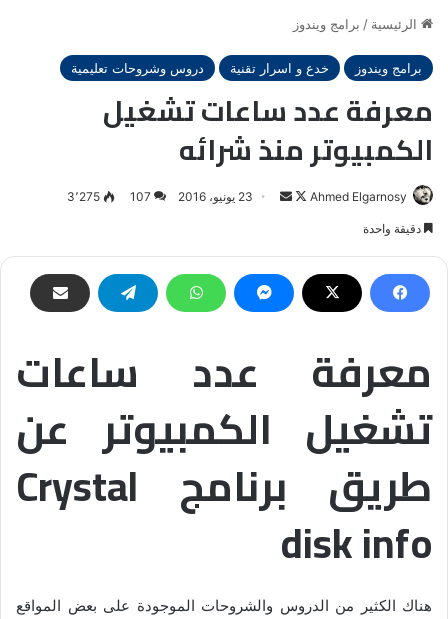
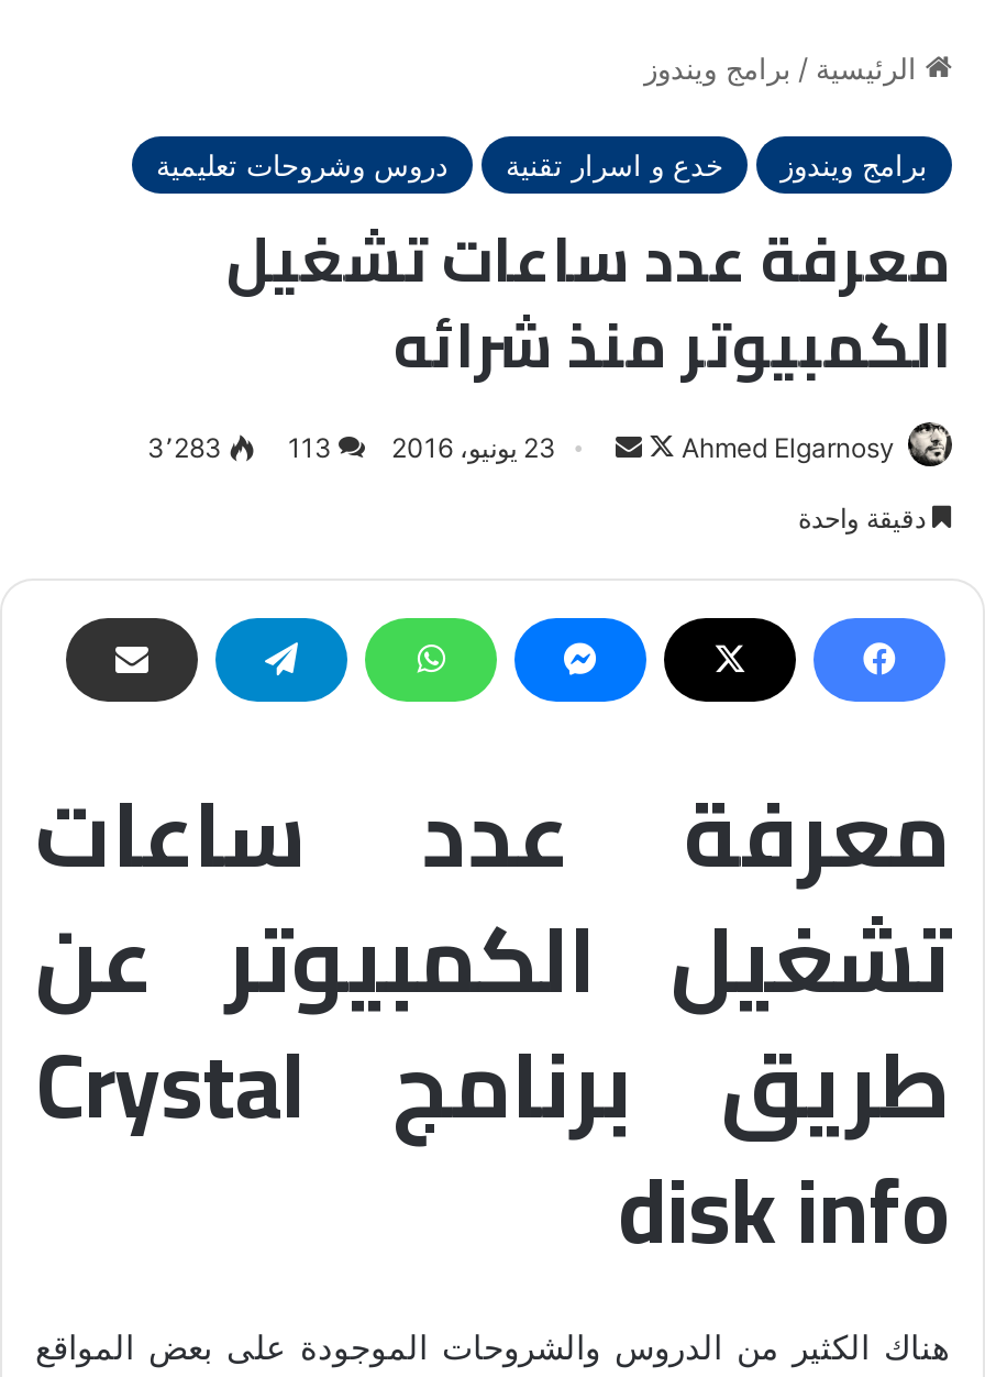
- 3٬275
+ 3٬283

- 107
+ 113
